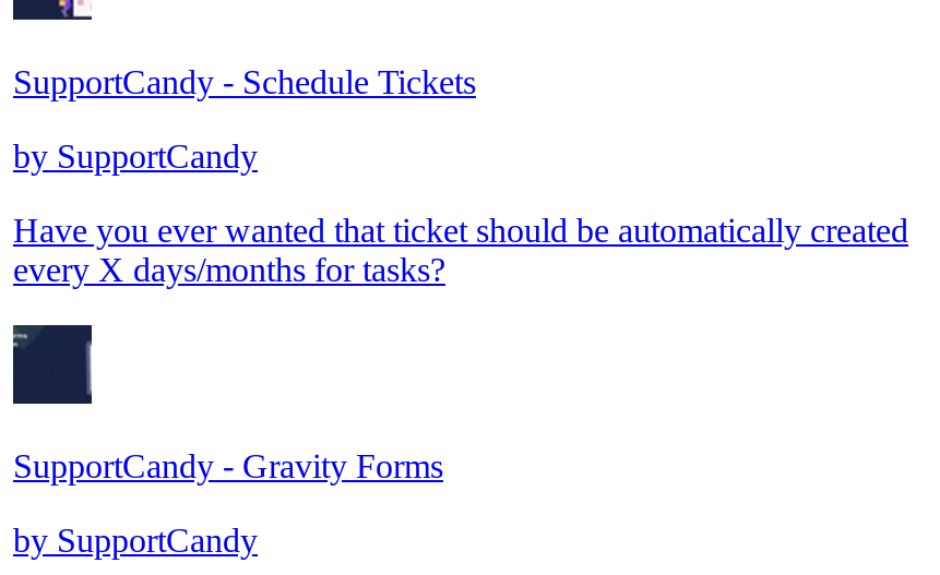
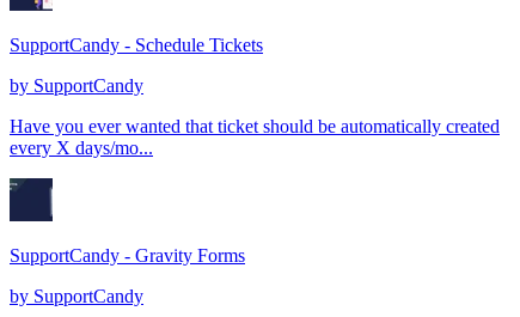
- every X days/months for tasks?
+ every X days/mo...
